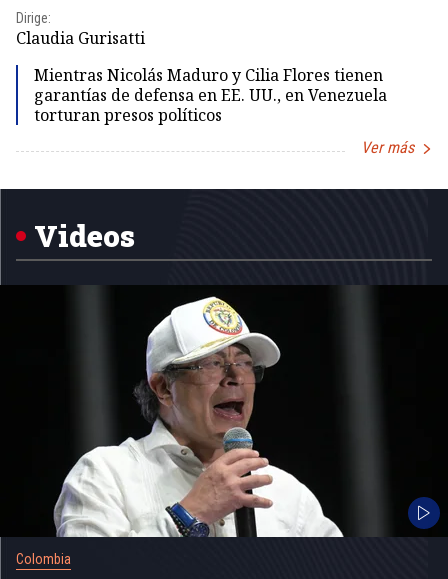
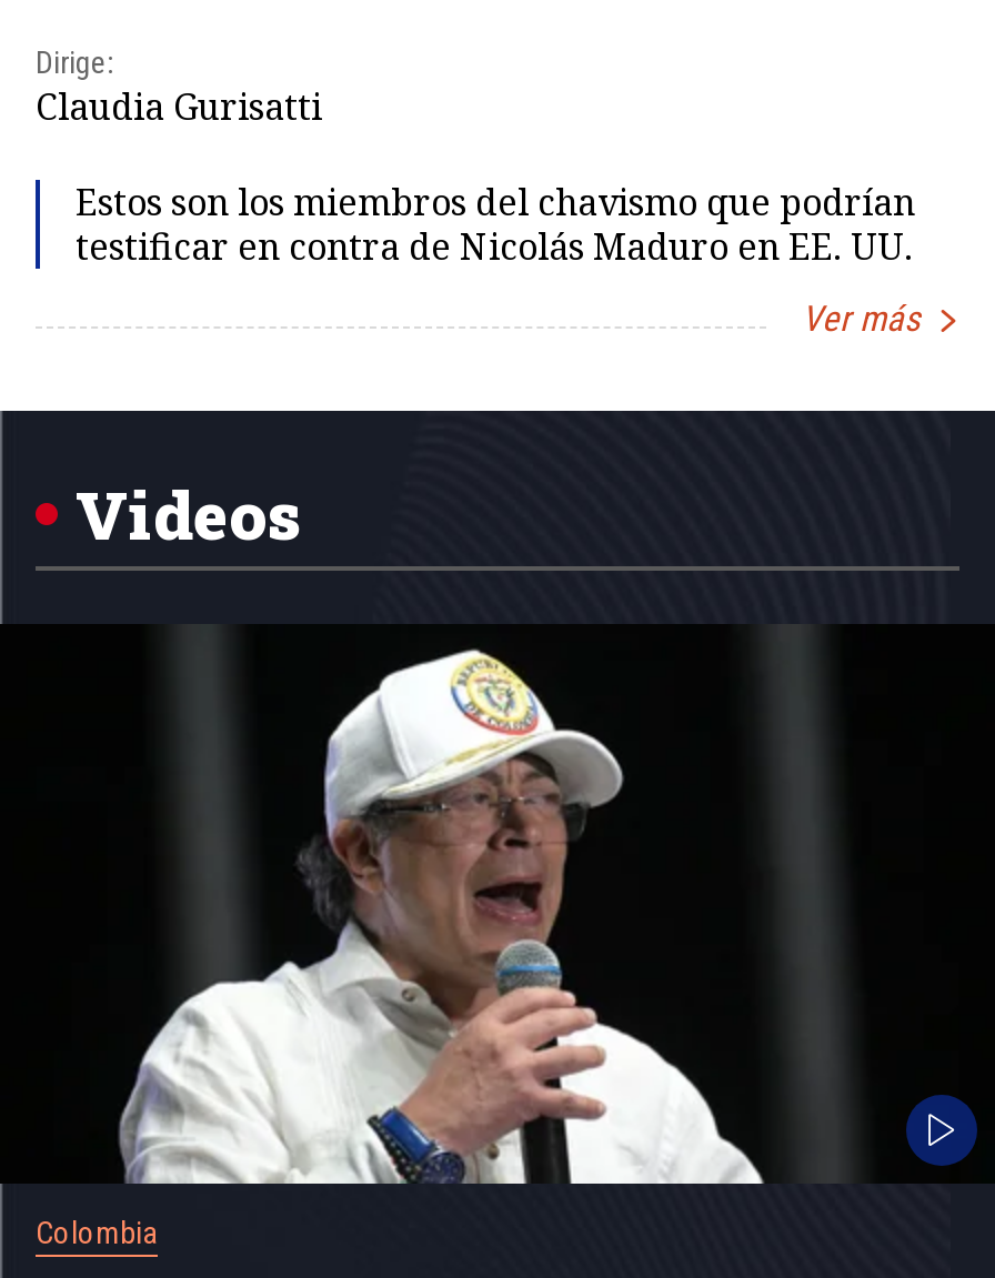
- Mientras Nicolás Maduro y Cilia Flores tienen
- garantías de defensa en EE. UU., en Venezuela
- torturan presos políticos
+ Estos son los miembros del chavismo que podrían
+ testificar en contra de Nicolás Maduro en EE. UU.
